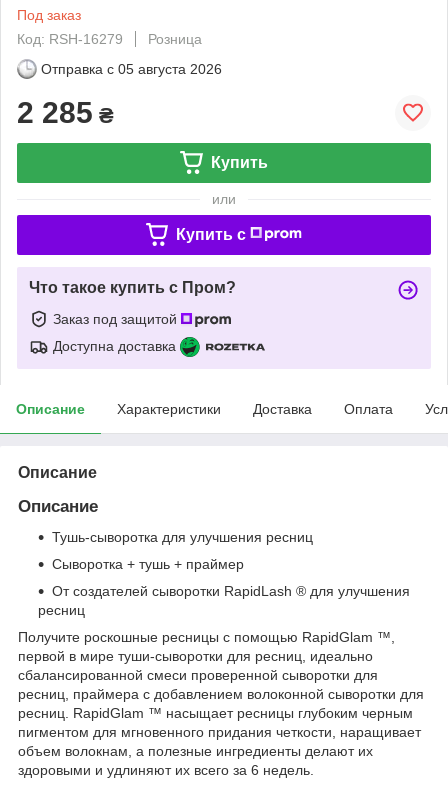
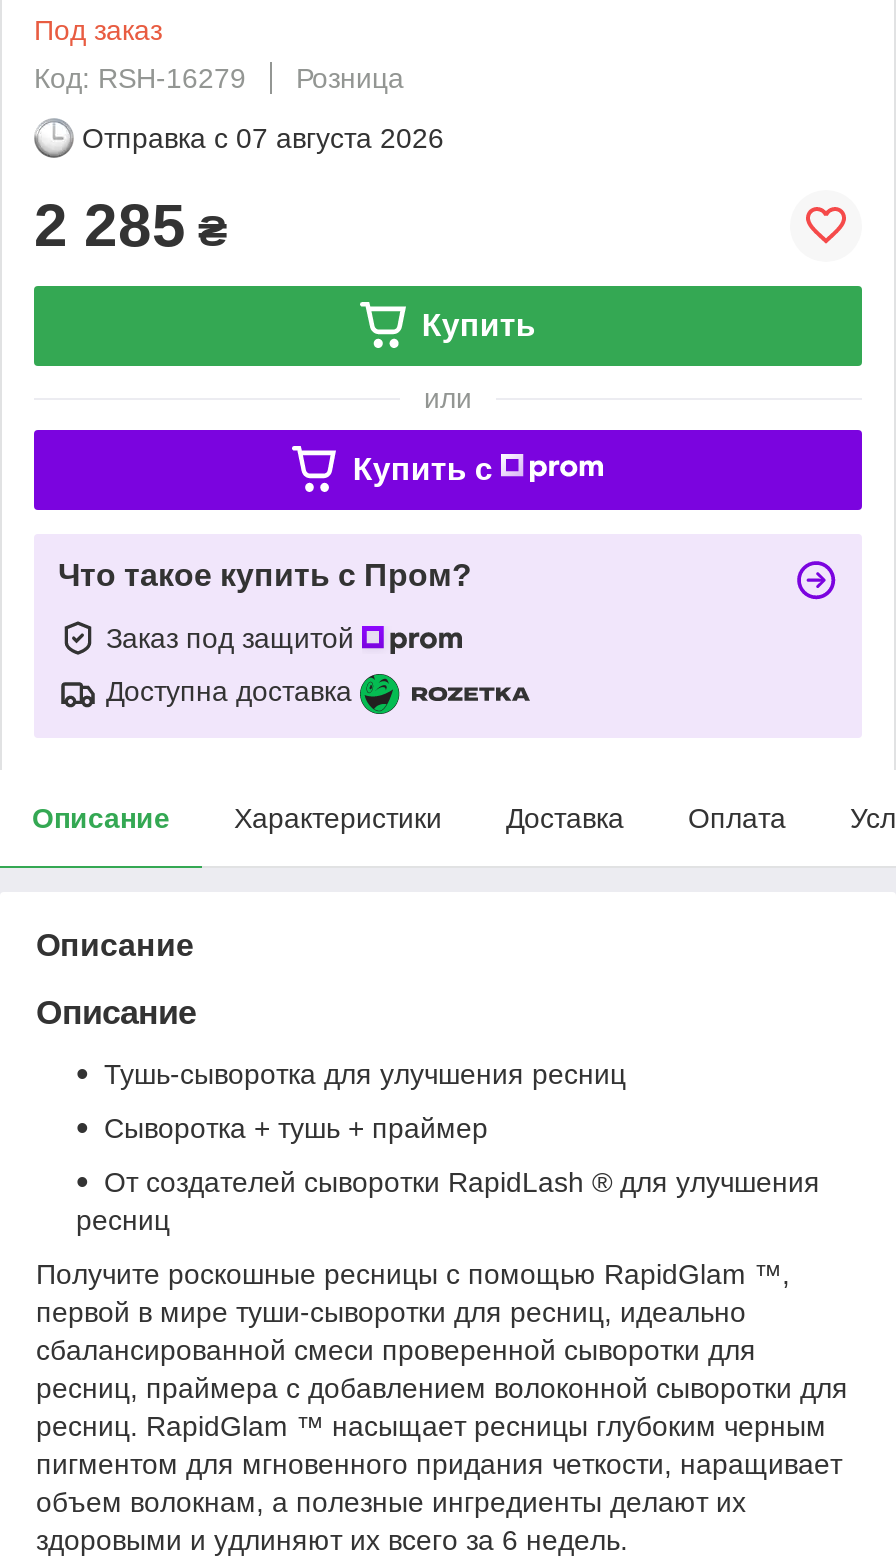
- Отправка с 05 августа 2026
+ Отправка с 07 августа 2026
